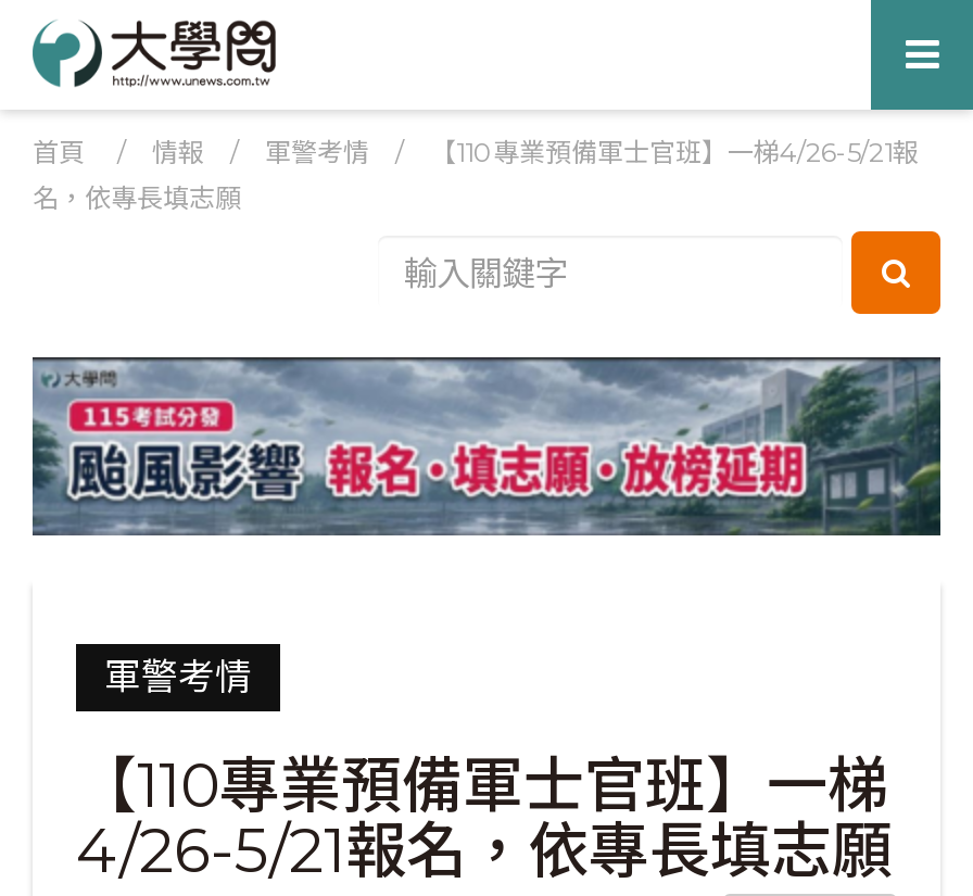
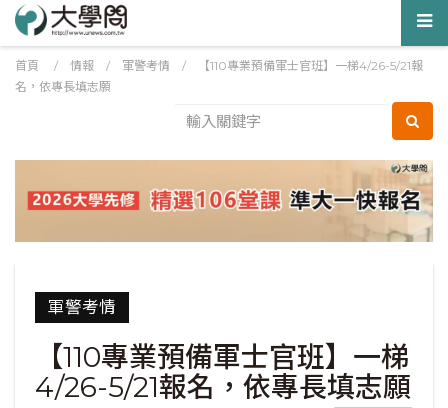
- [image]
+ [image]
